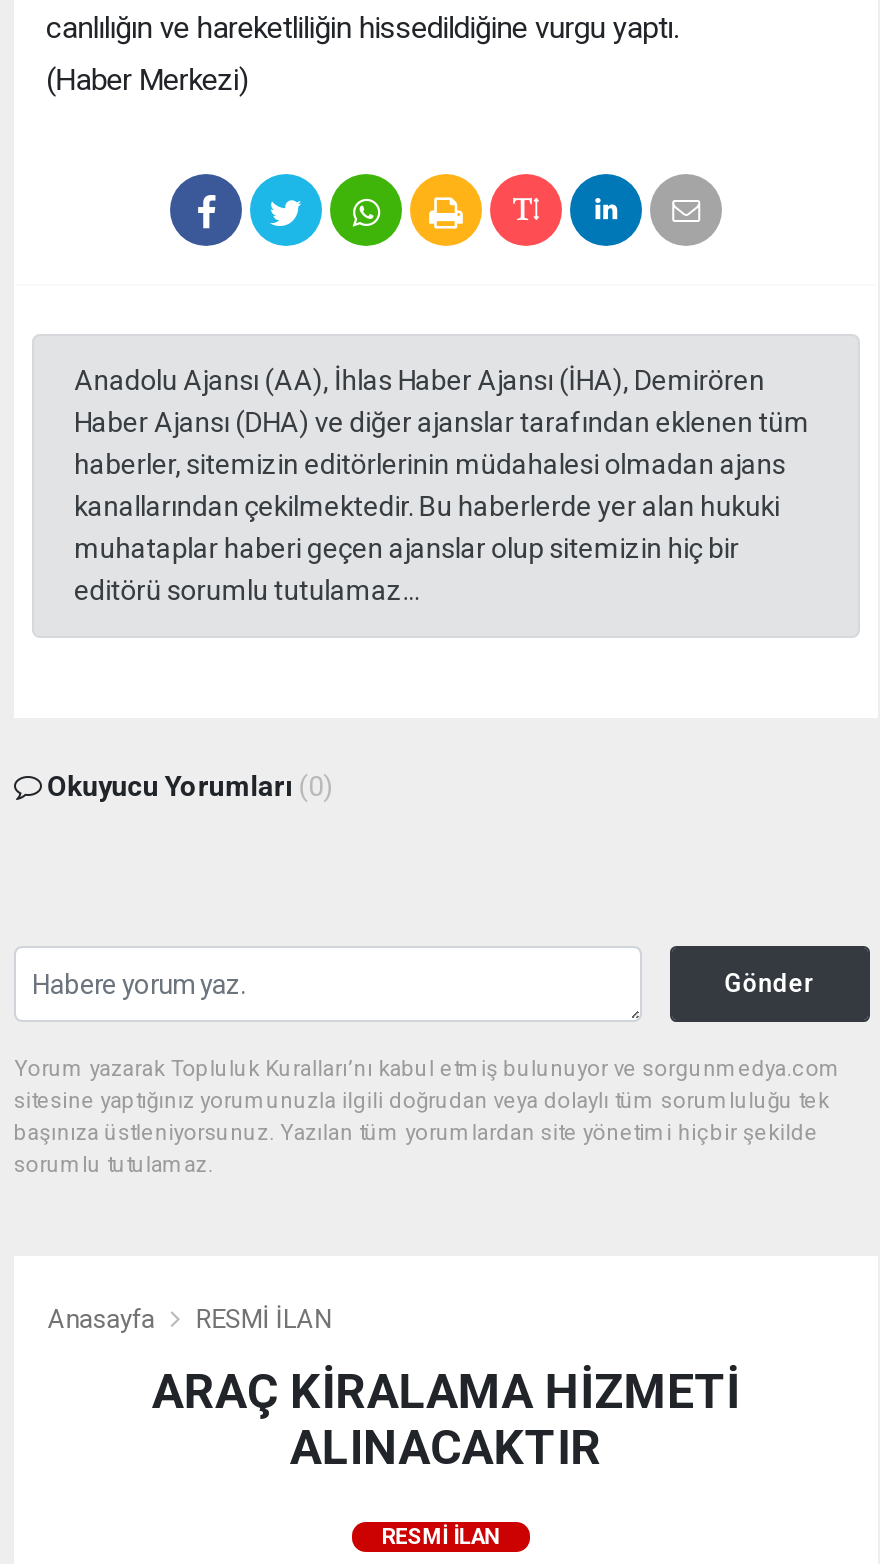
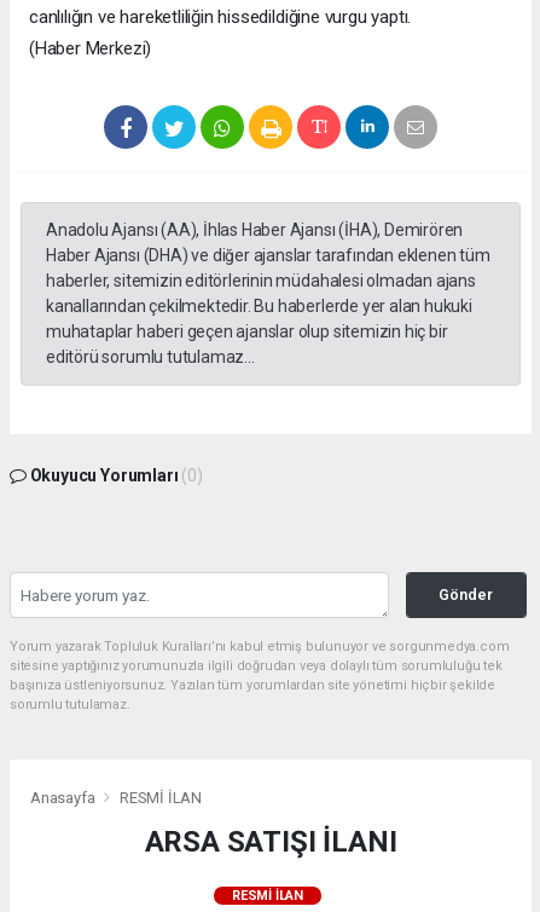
- ARAÇ KİRALAMA HİZMETİ
- ALINACAKTIR
+ ARSA SATIŞI İLANI
